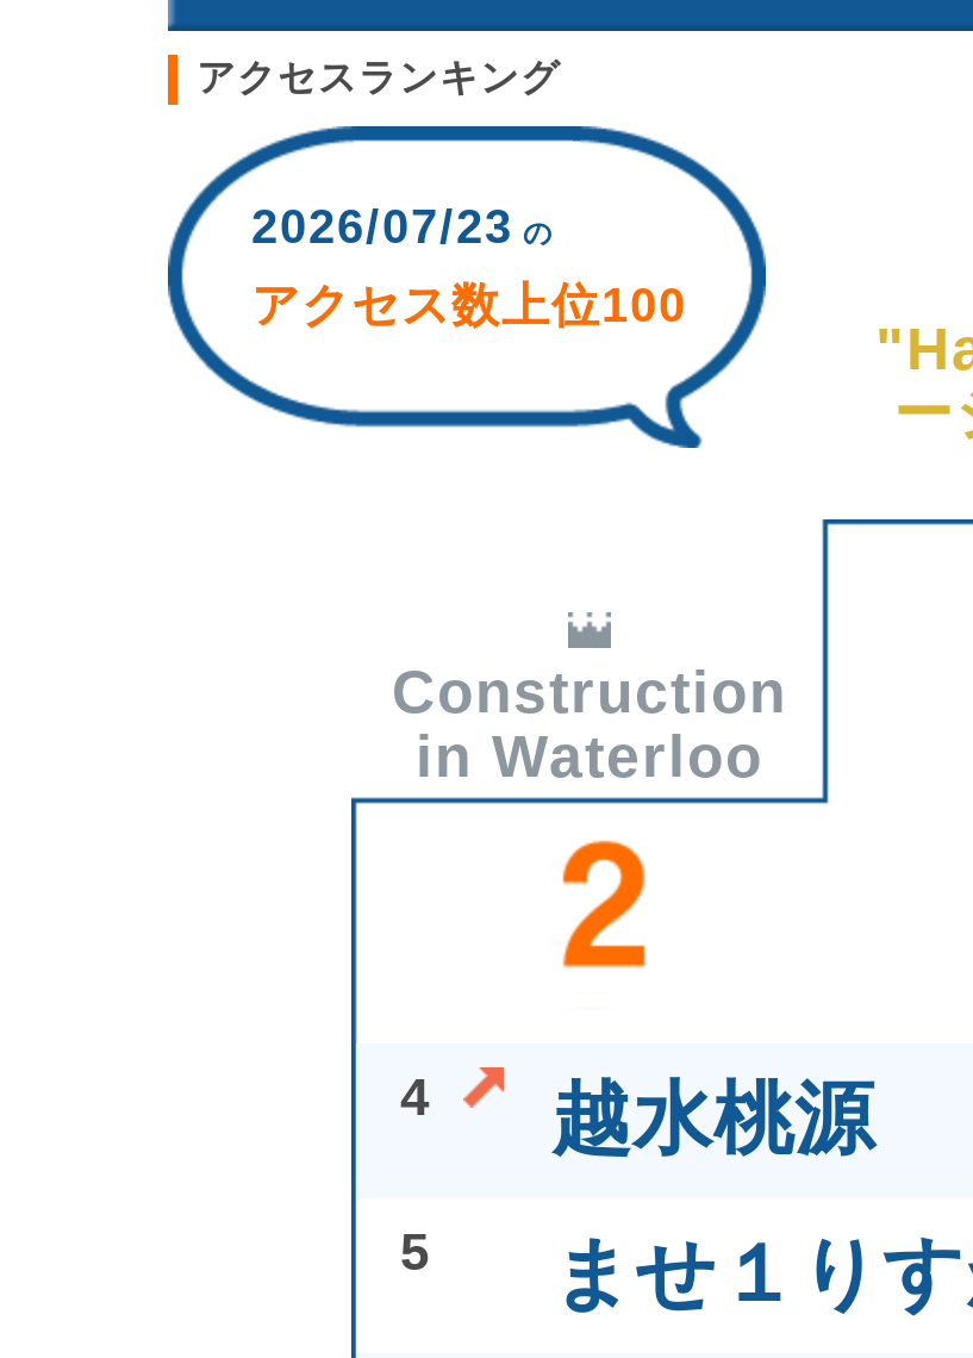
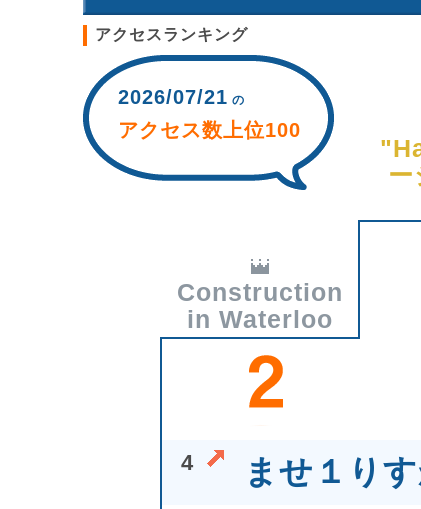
- 2026/07/23の
+ 2026/07/21の

- 越水桃源
- 5
